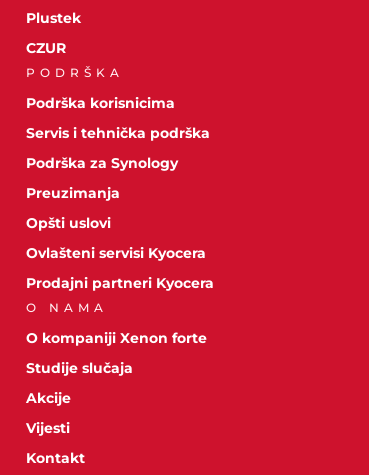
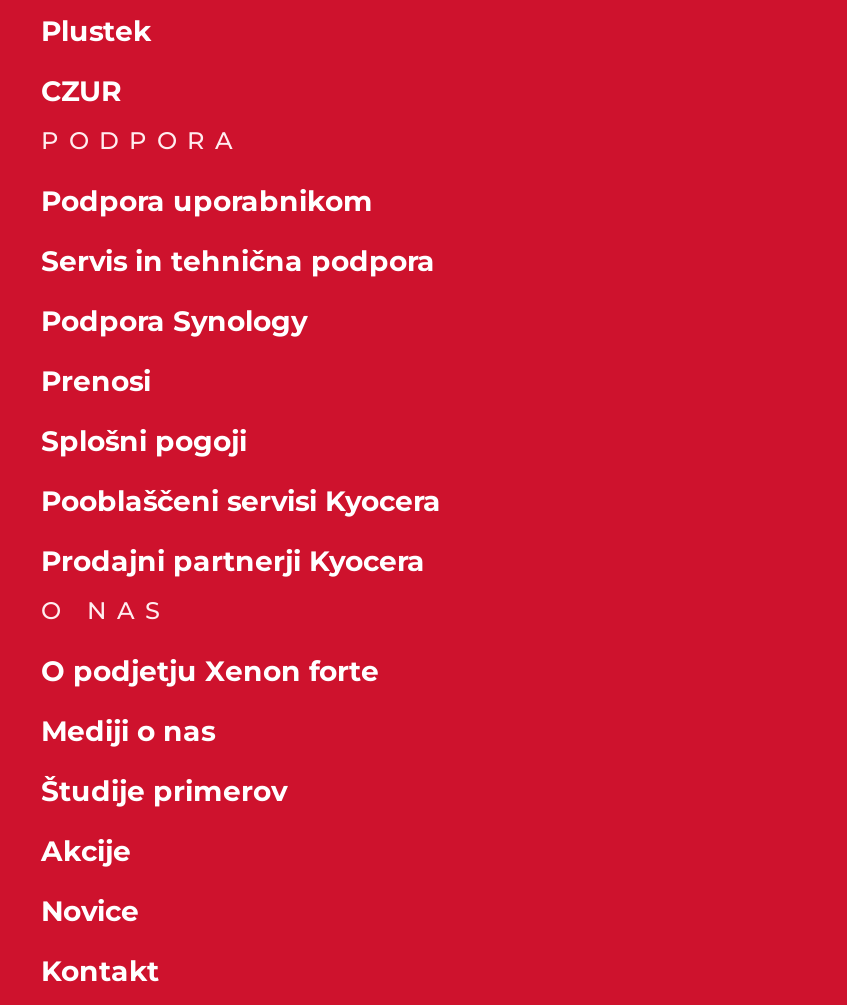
- PODRŠKA
- Podrška korisnicima
- Servis i tehnička podrška
- Podrška za Synology
- Preuzimanja
- Opšti uslovi
- Ovlašteni servisi Kyocera
- Prodajni partneri Kyocera
- O NAMA
- O kompaniji Xenon forte
- Studije slučaja
+ PODPORA
+ Podpora uporabnikom
+ Servis in tehnična podpora
+ Podpora Synology
+ Prenosi
+ Splošni pogoji
+ Pooblaščeni servisi Kyocera
+ Prodajni partnerji Kyocera
+ O NAS
+ O podjetju Xenon forte
+ Mediji o nas
+ Študije primerov

- Vijesti
+ Novice
